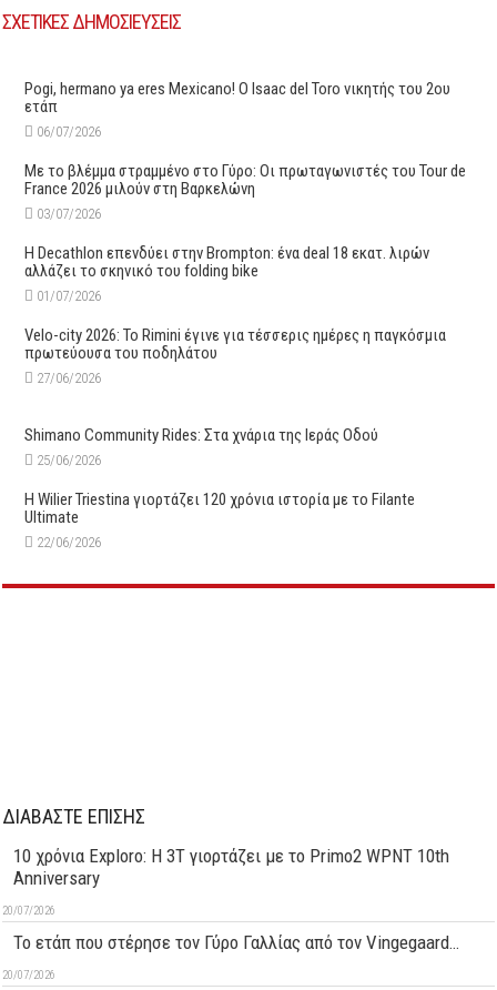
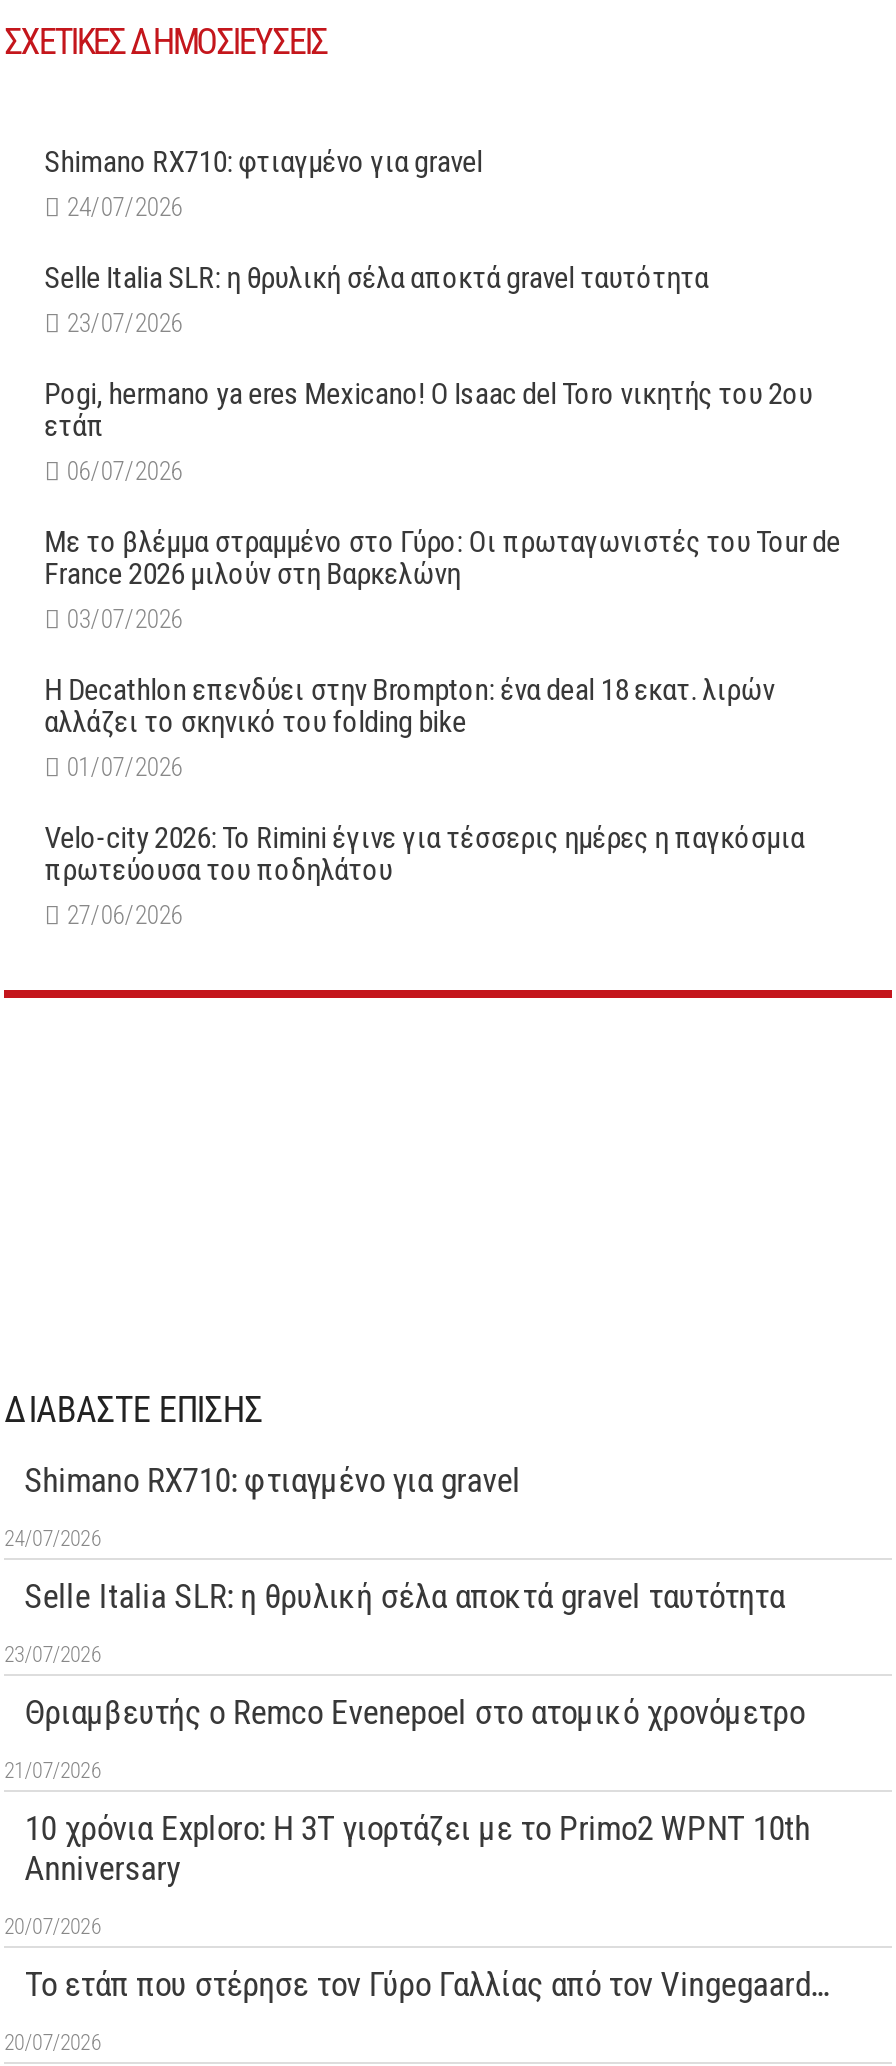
+ Shimano RX710: φτιαγμένο για gravel
+ 24/07/2026
+ Selle Italia SLR: η θρυλική σέλα αποκτά gravel ταυτότητα
+ 23/07/2026

- Shimano Community Rides: Στα χνάρια της Ιεράς Οδού
- 25/06/2026
- H Wilier Triestina γιορτάζει 120 χρόνια ιστορία με το Filante
- Ultimate
- 22/06/2026

moved up: ΔΙΑΒΑΣΤΕ ΕΠΙΣΗΣ

+ Shimano RX710: φτιαγμένο για gravel
+ 24/07/2026
+ Selle Italia SLR: η θρυλική σέλα αποκτά gravel ταυτότητα
+ 23/07/2026
+ Θριαμβευτής ο Remco Evenepoel στο ατομικό χρονόμετρο
+ 21/07/2026
